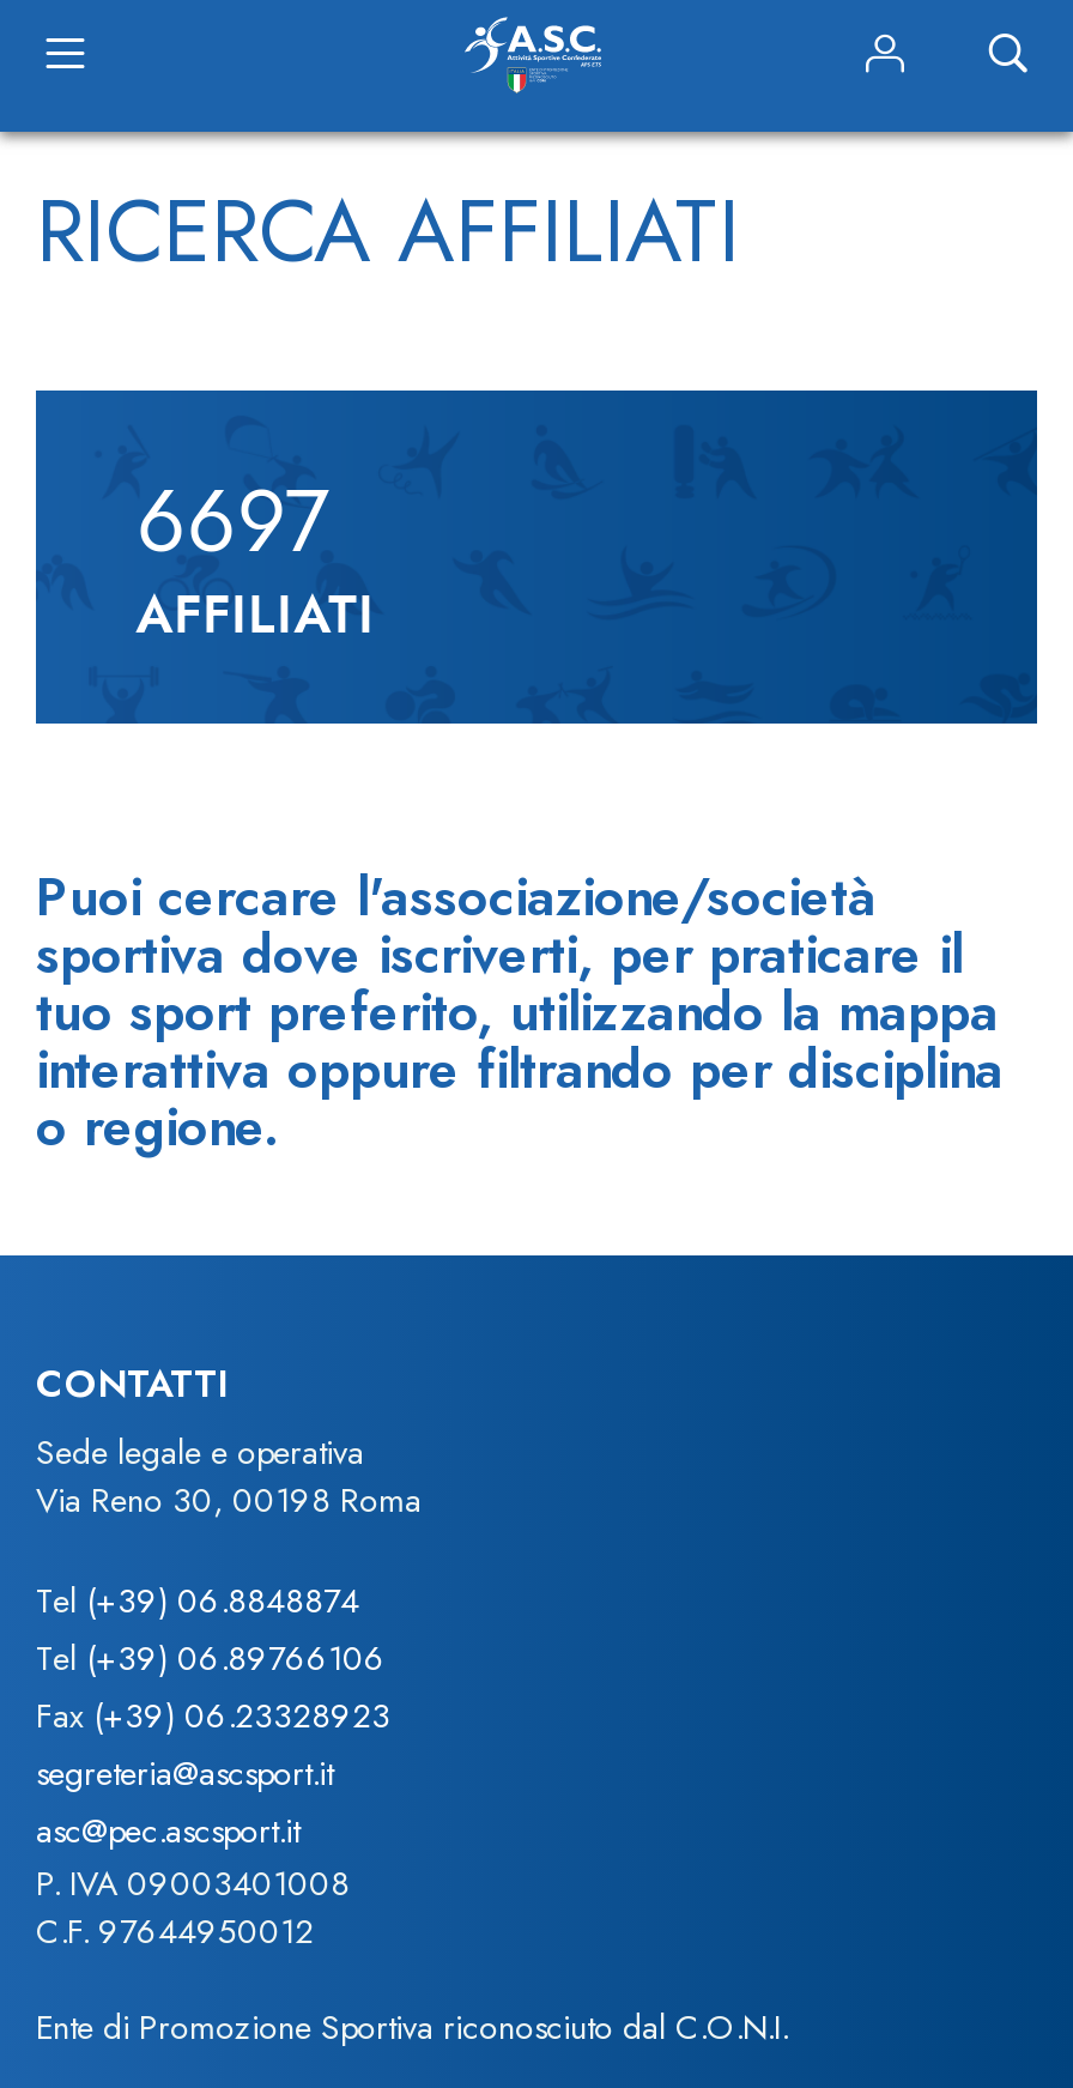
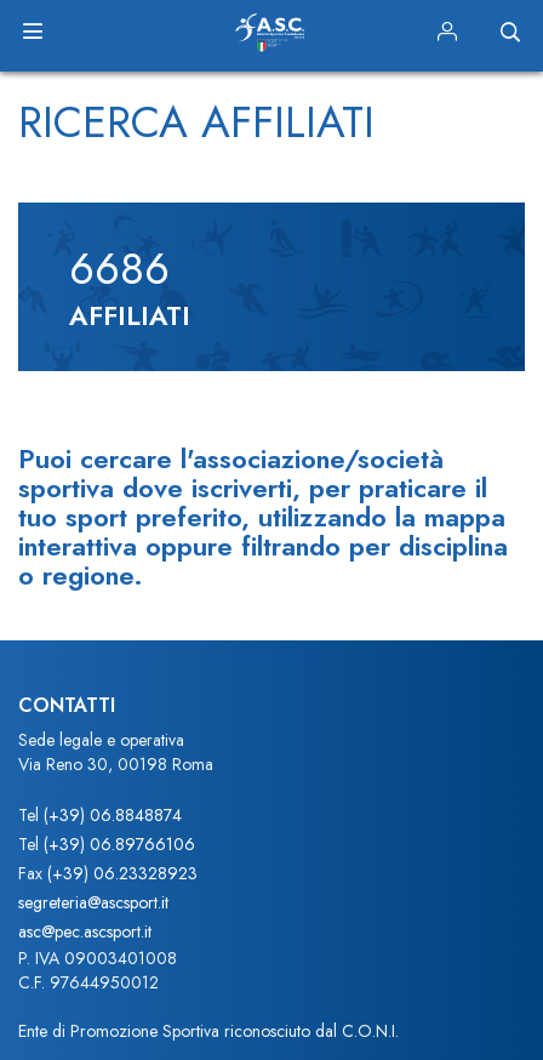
- 6697
+ 6686
